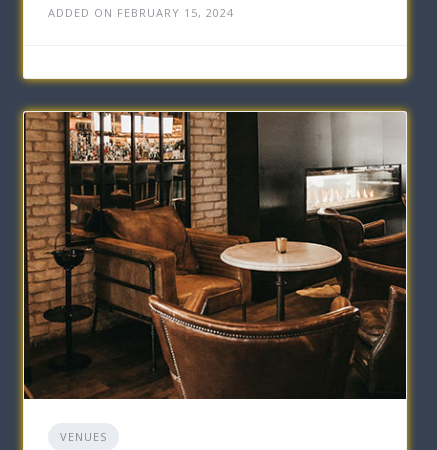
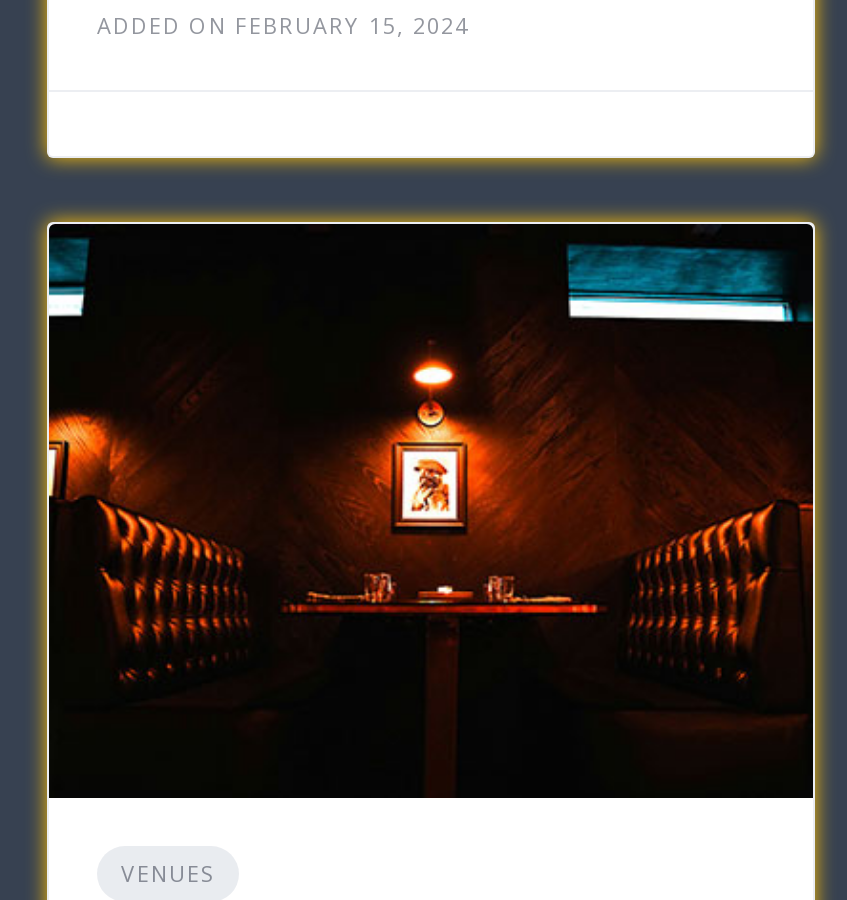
- [image]
+ [image]
